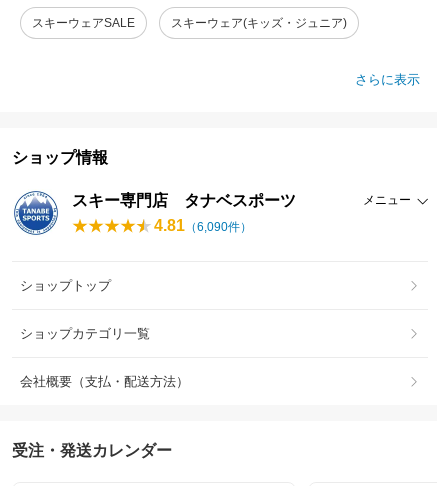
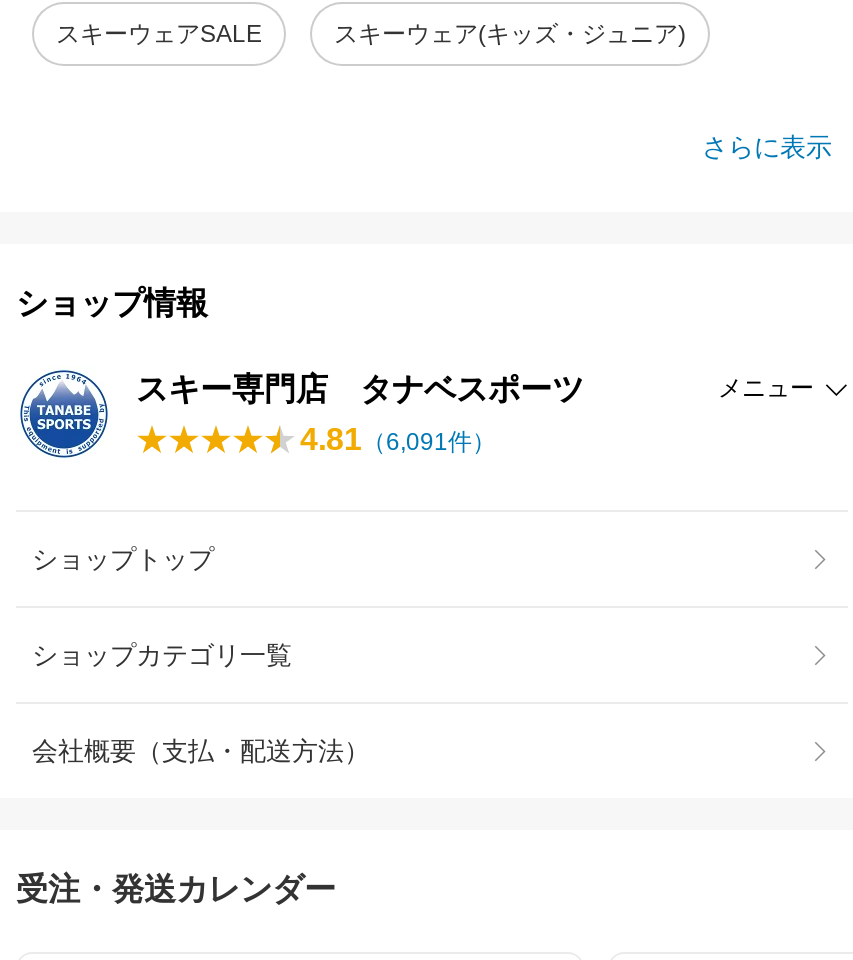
- 4.81（6,090件）
+ 4.81（6,091件）
